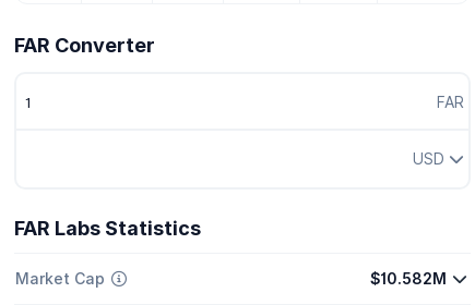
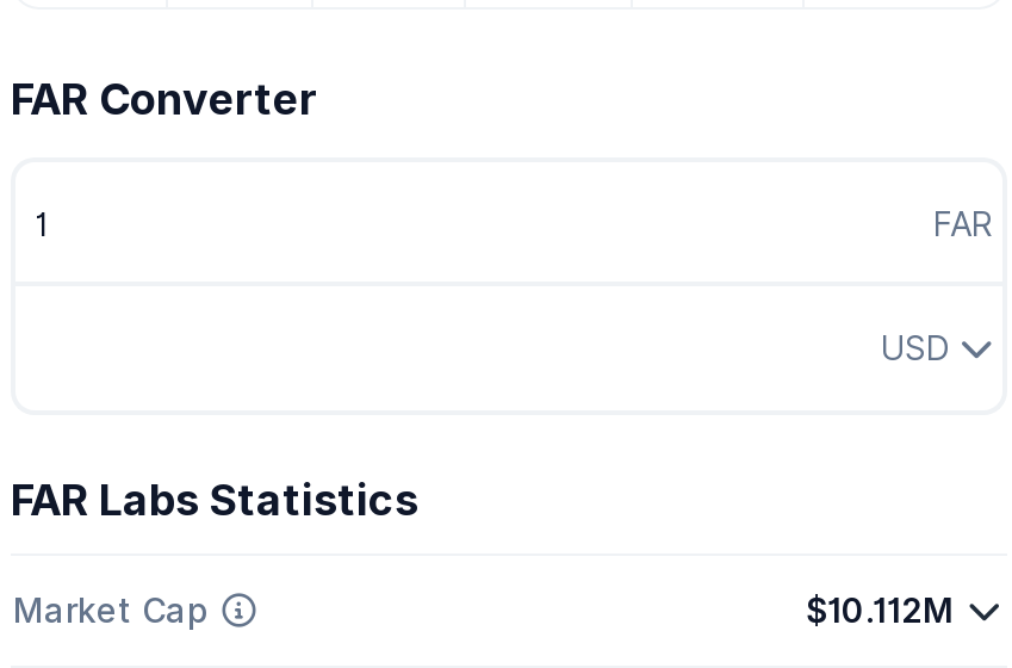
- $10.582M
+ $10.112M
